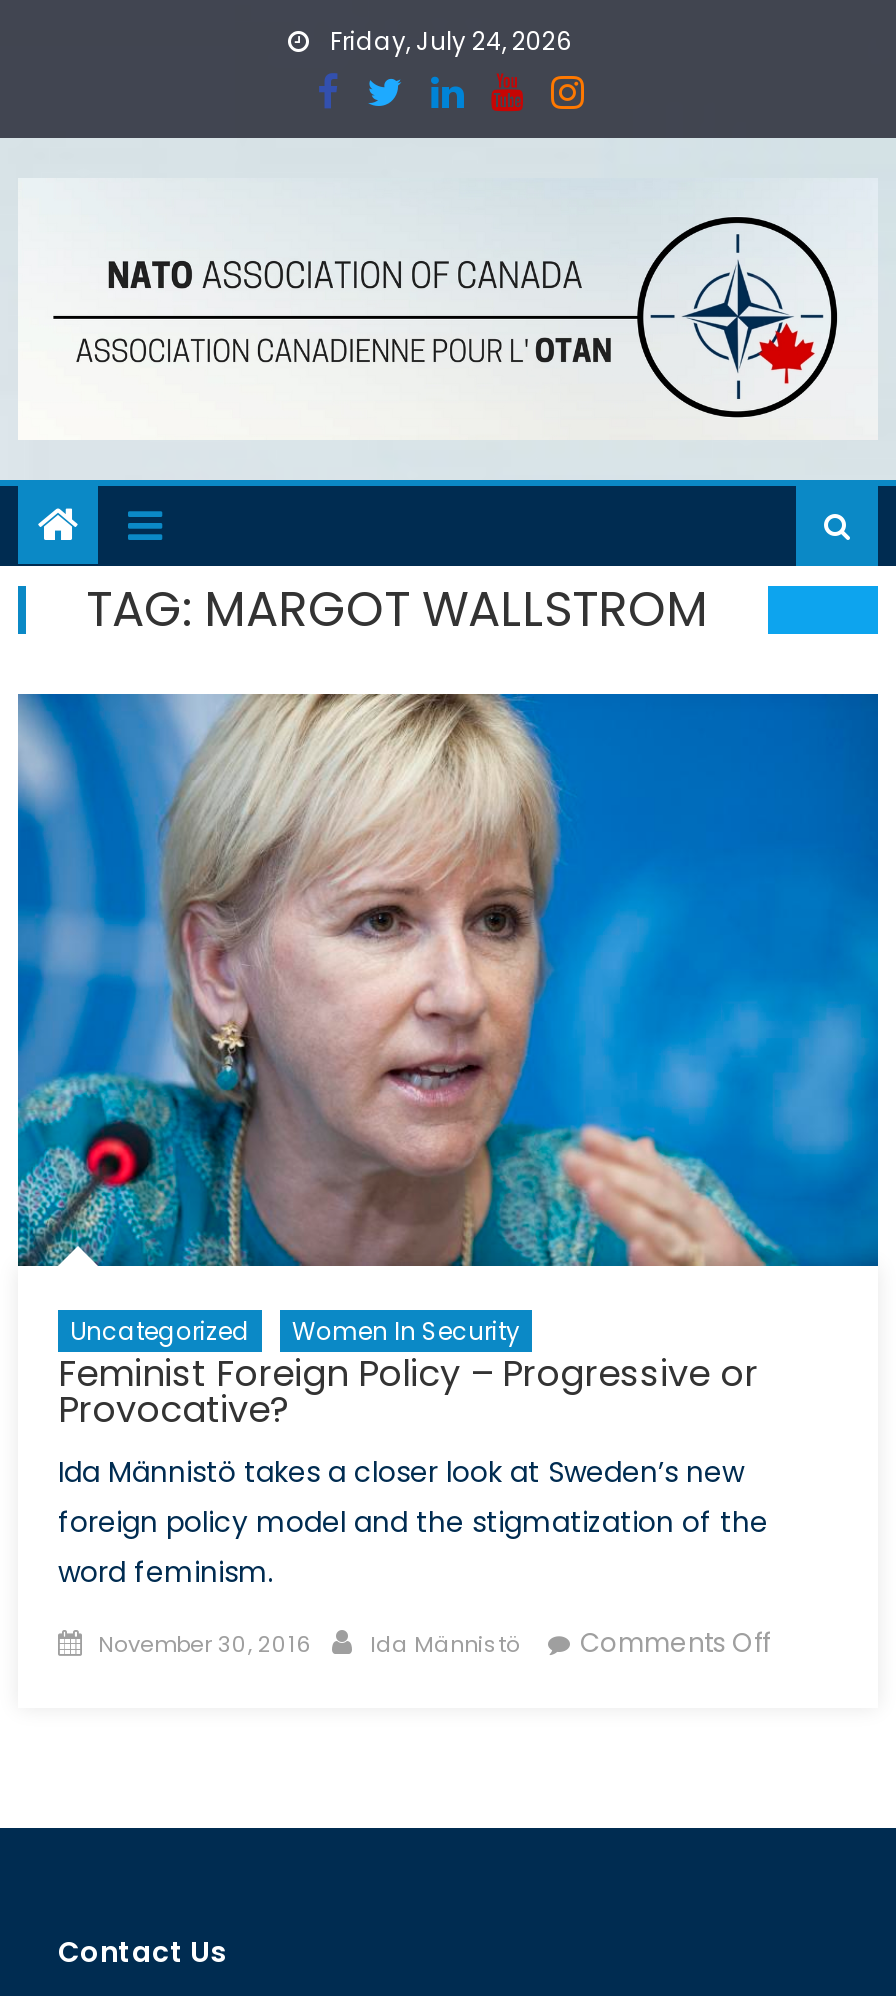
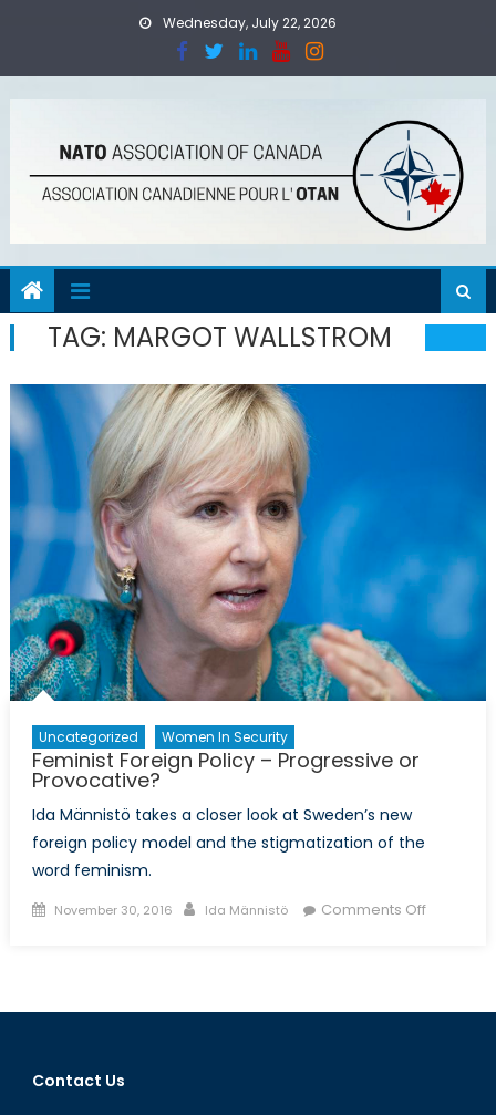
- Friday, July 24, 2026
+ Wednesday, July 22, 2026
